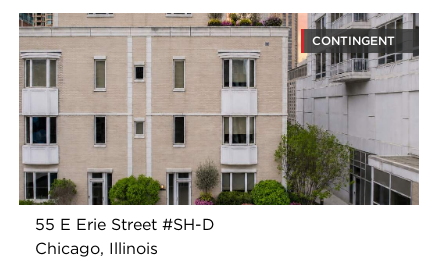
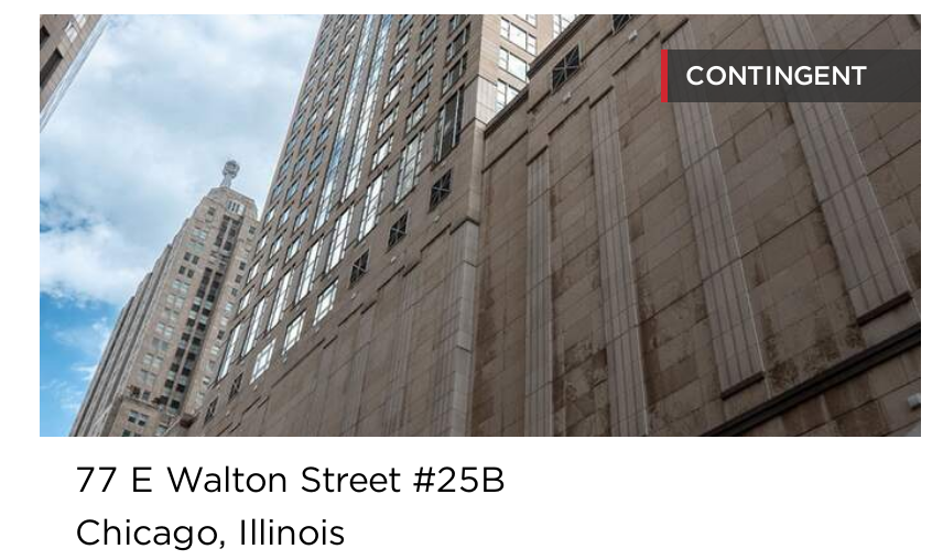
- [image]
- 55 E Erie Street #SH-D
+ [image]
+ 77 E Walton Street #25B
